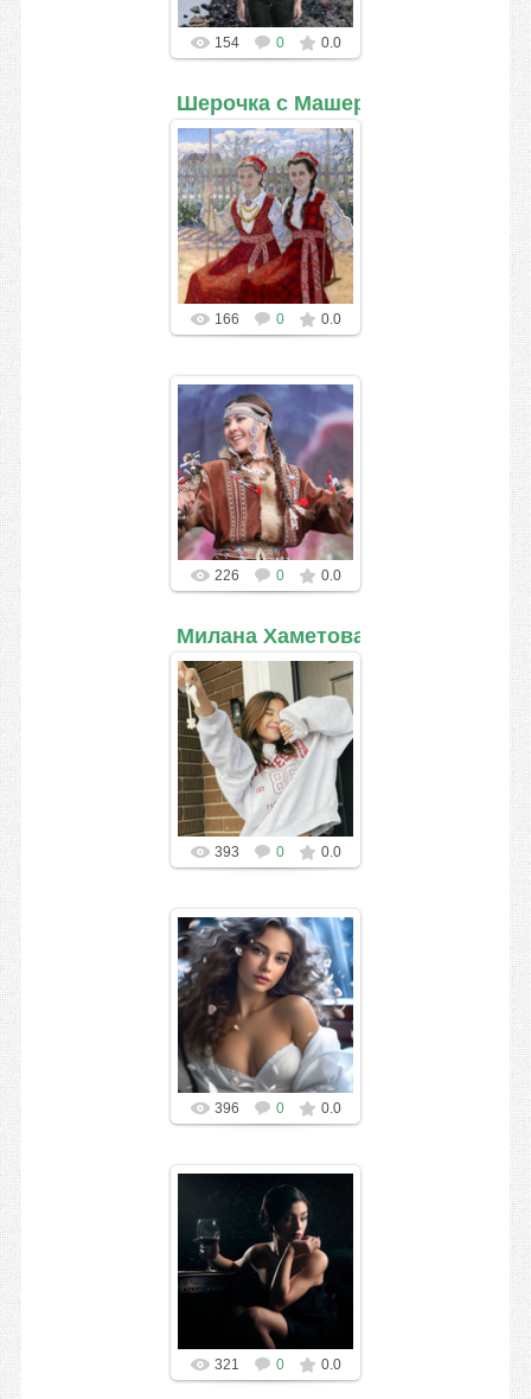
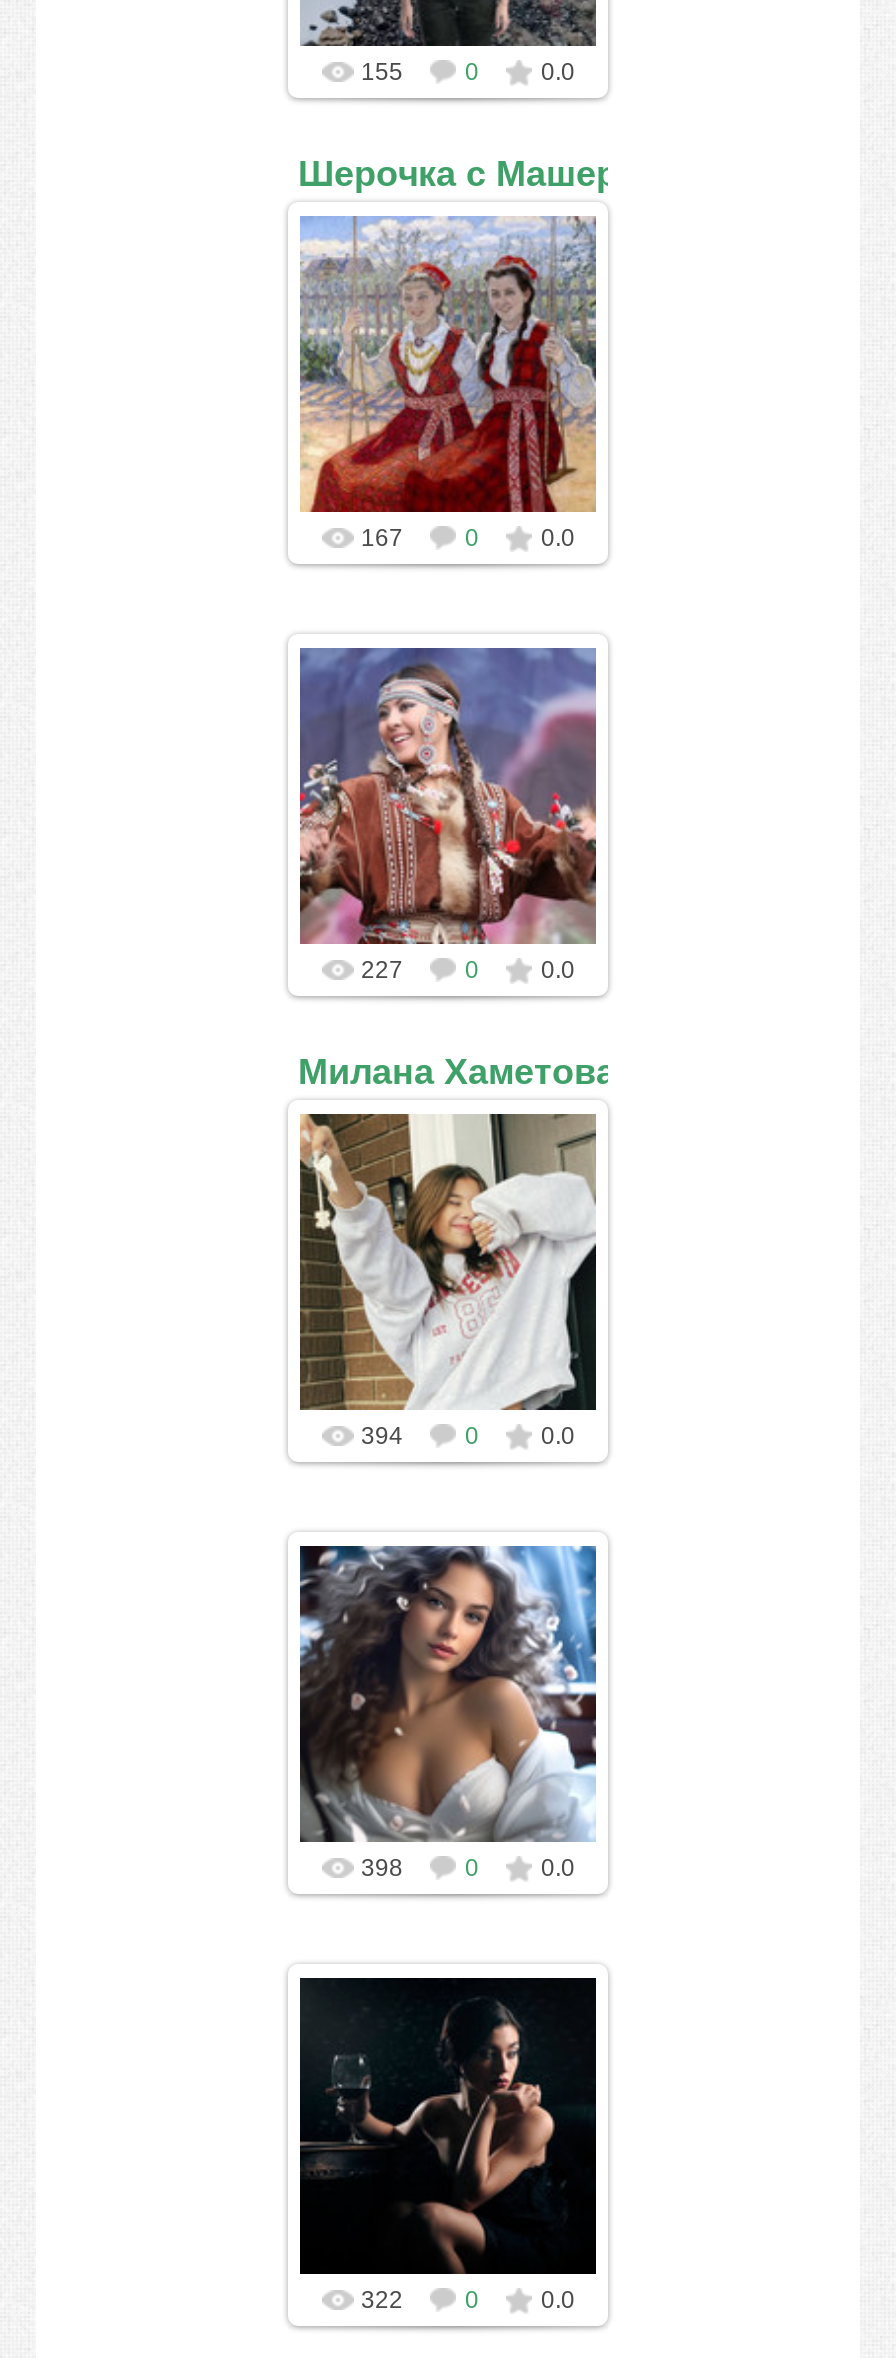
- 154
+ 155

- 166
+ 167

- 226
+ 227

- 393
+ 394

- 396
+ 398

- 321
+ 322
